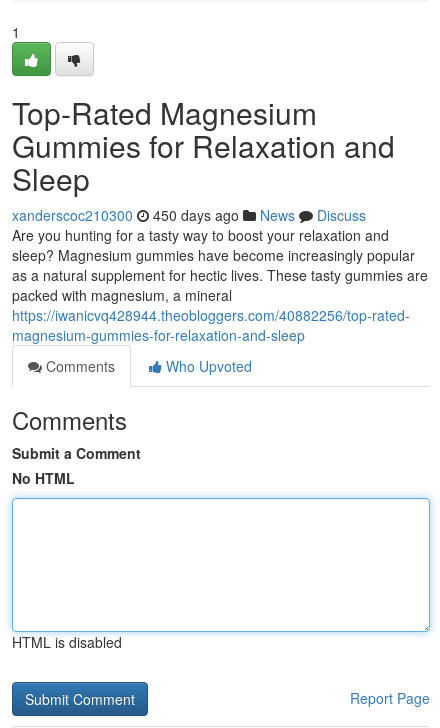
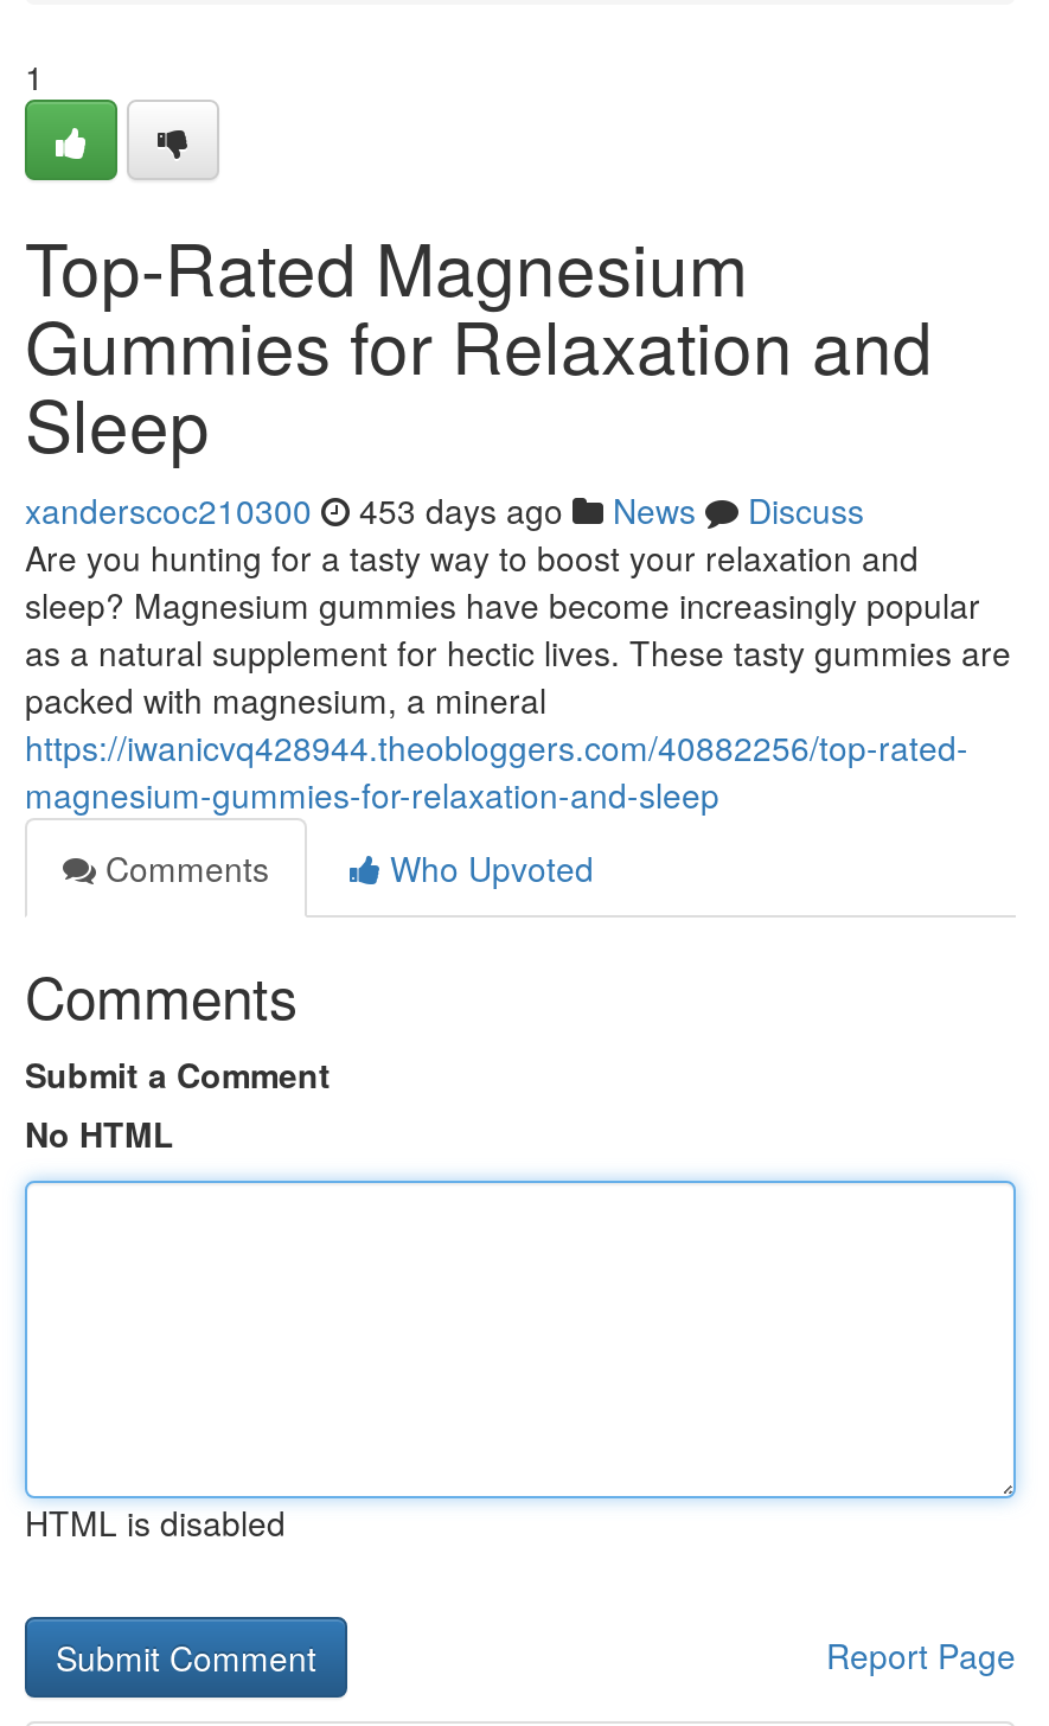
- xanderscoc210300 450 days ago News Discuss
+ xanderscoc210300 453 days ago News Discuss
